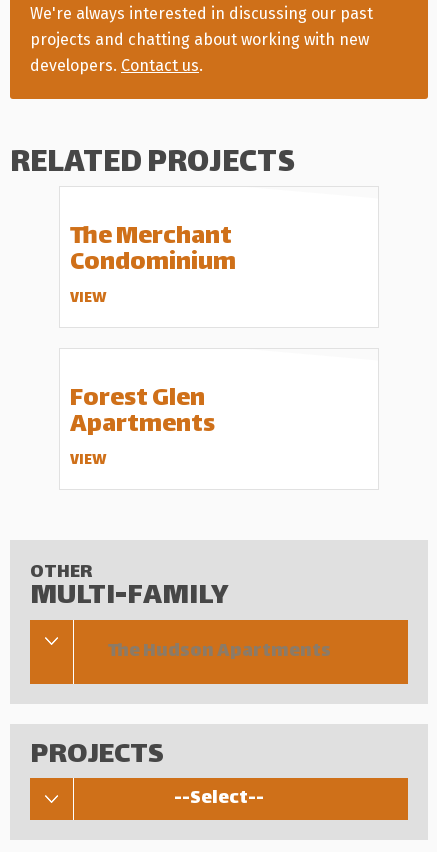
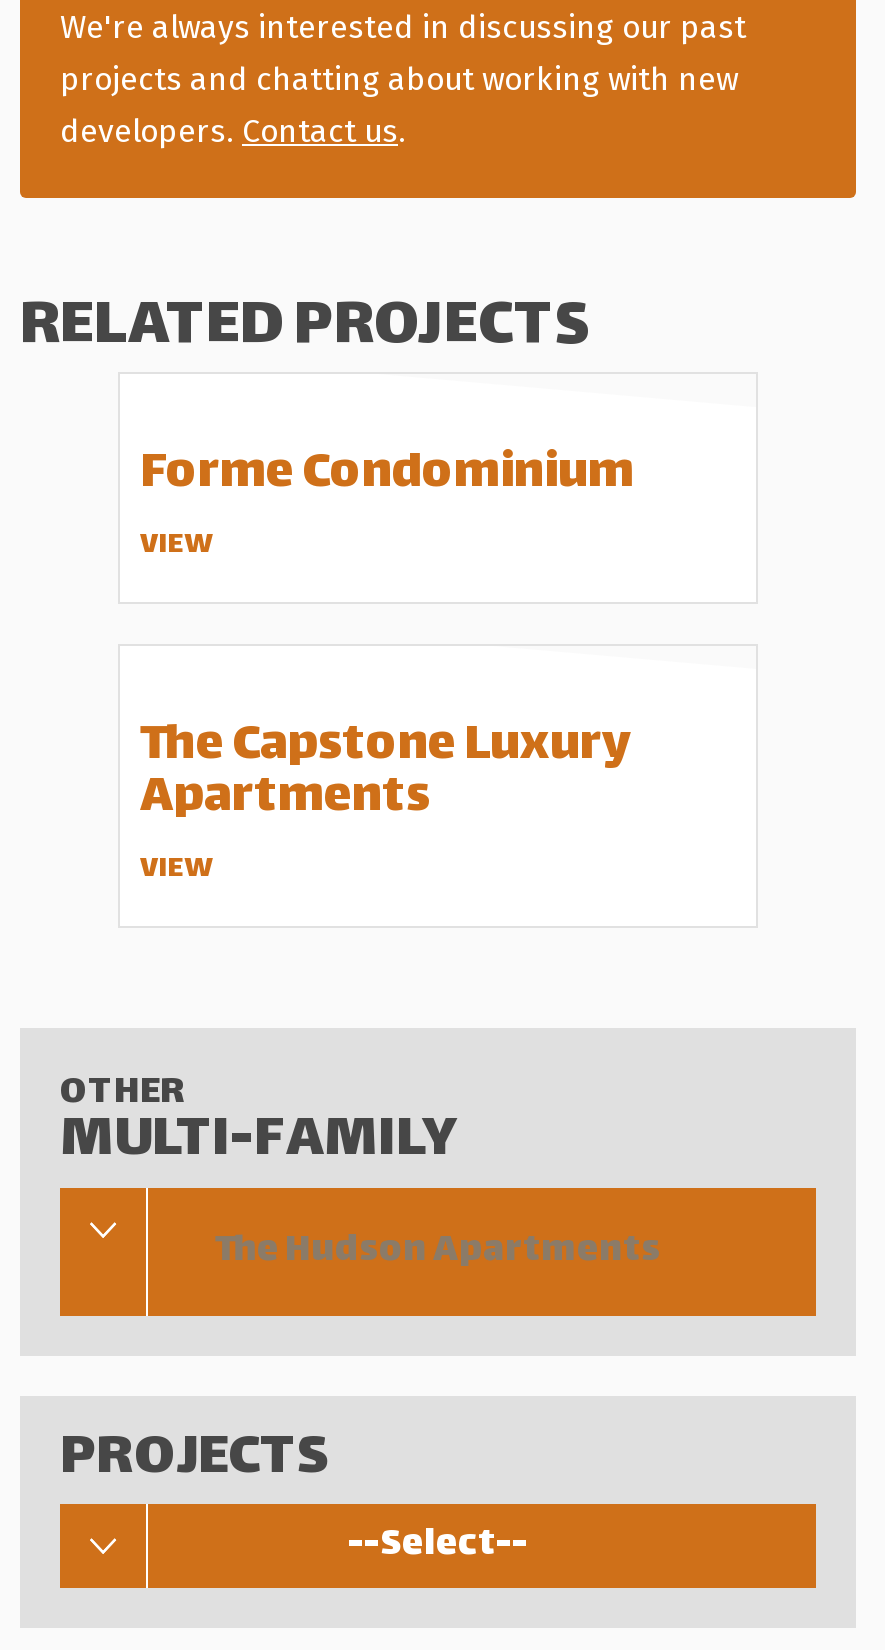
- The Merchant
- Condominium
+ Forme Condominium

- Forest Glen
+ The Capstone Luxury
